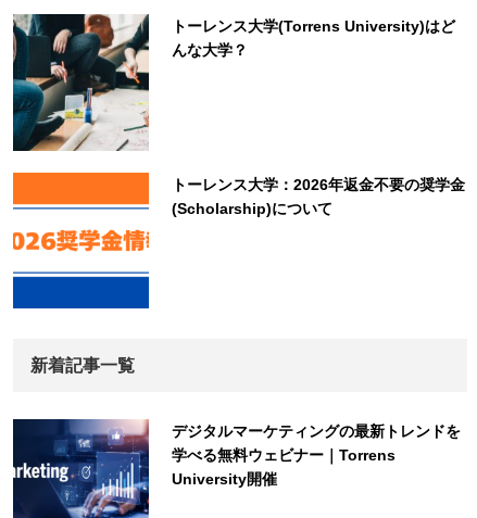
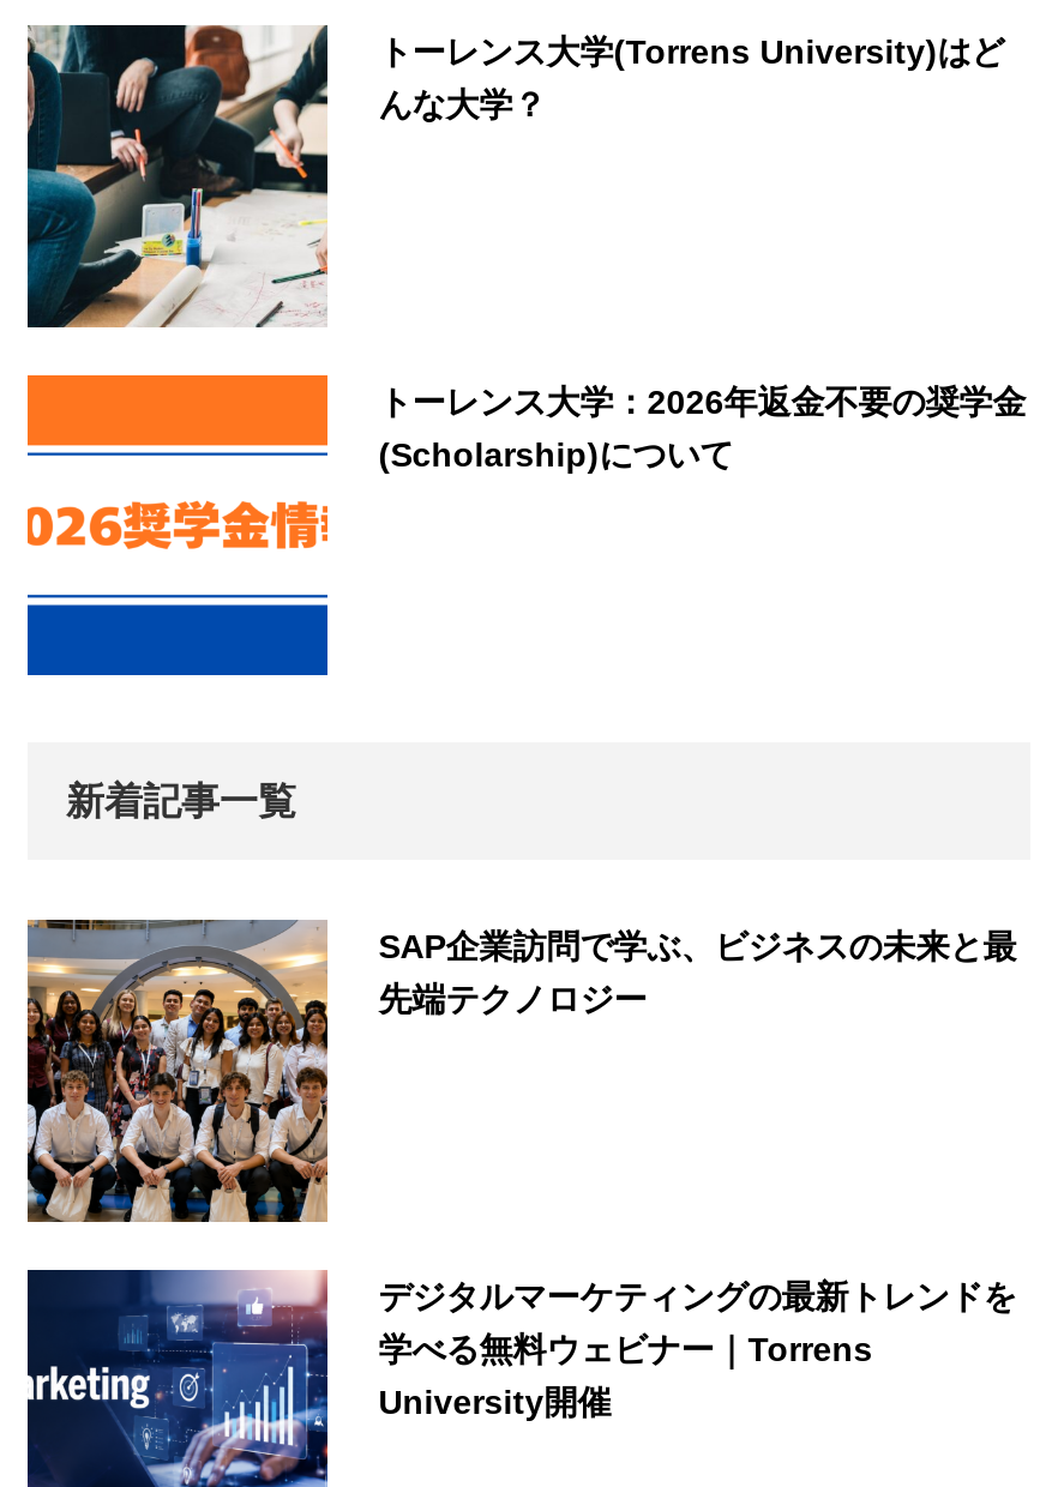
+ [image]
+ SAP企業訪問で学ぶ、ビジネスの未来と最
+ 先端テクノロジー
